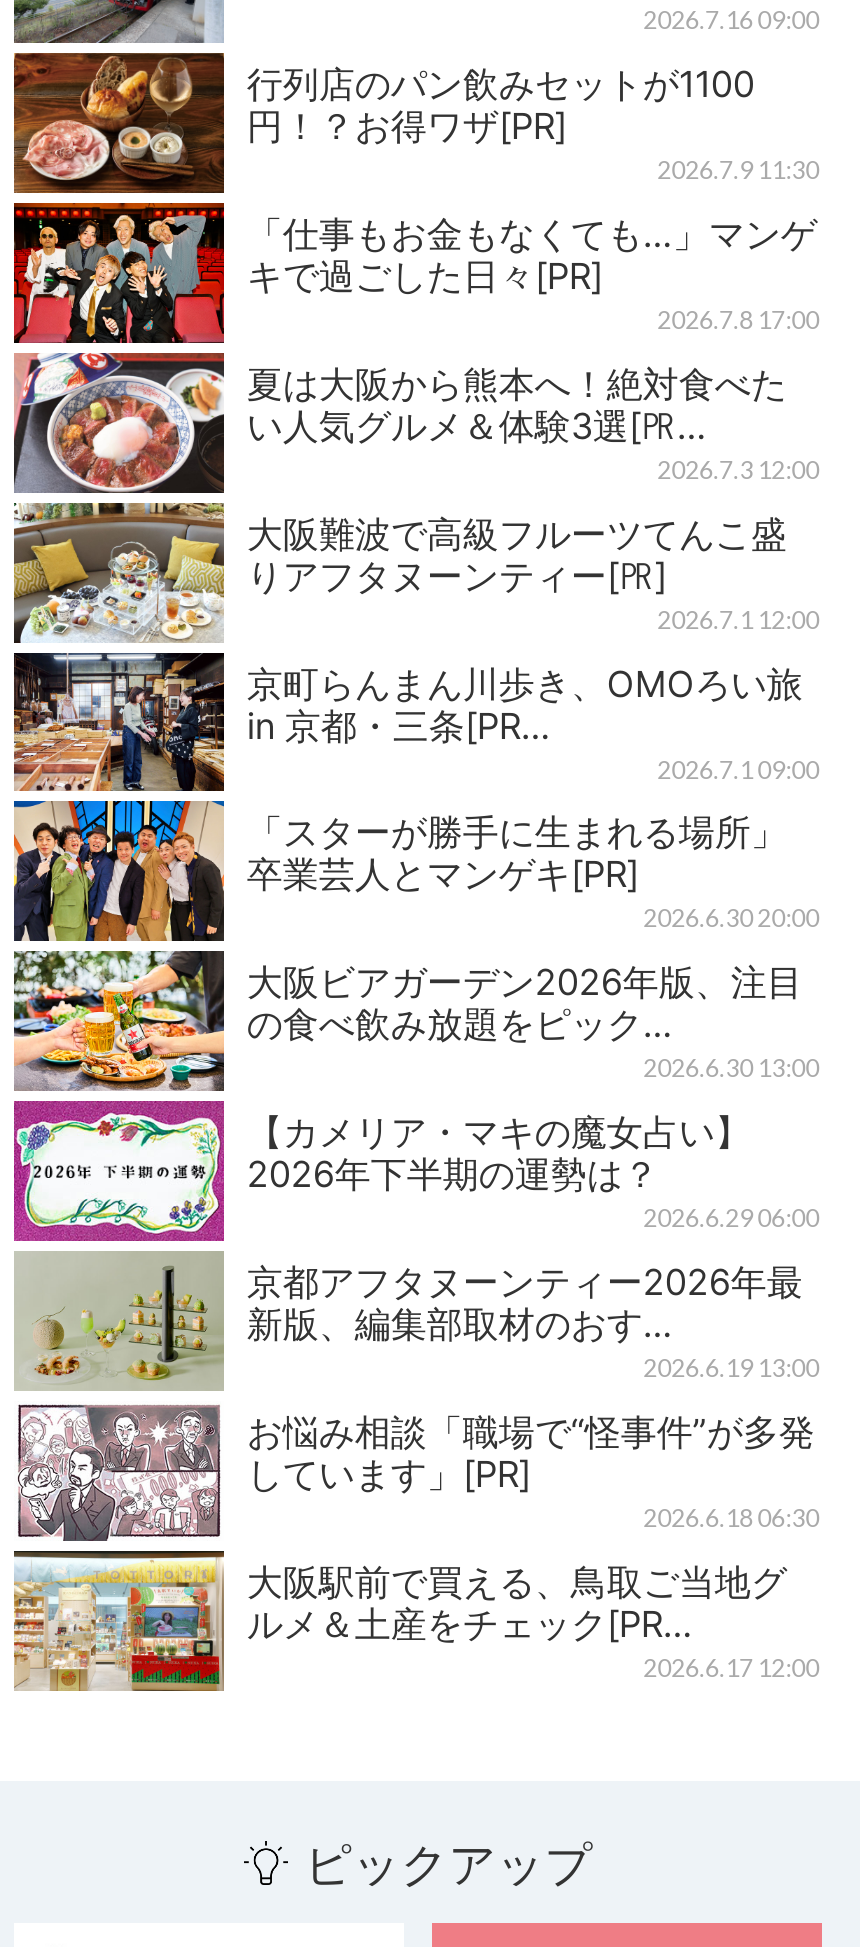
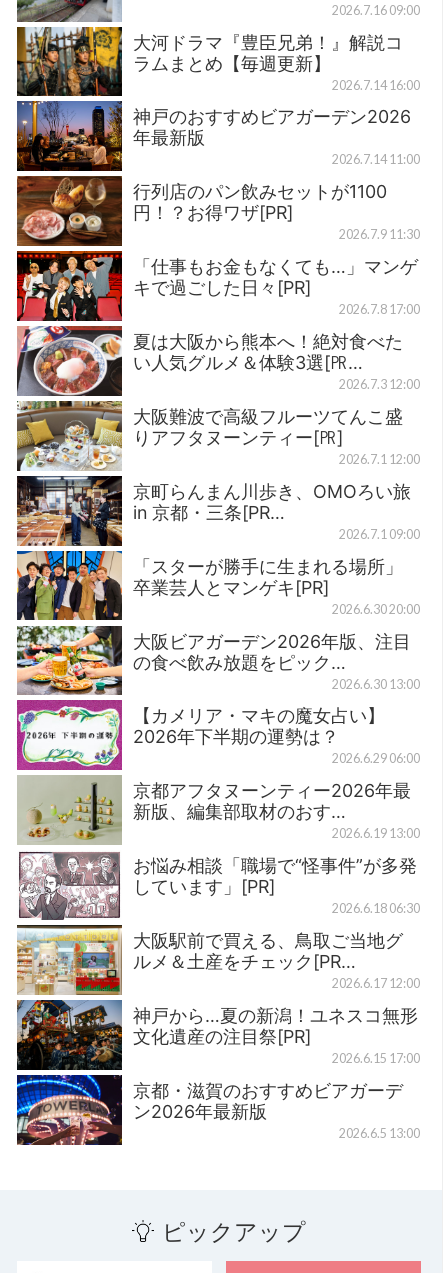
+ [image]
+ 大河ドラマ『豊臣兄弟！』解説コ
+ ラムまとめ【毎週更新】
+ 2026.7.14 16:00
+ 神戸のおすすめビアガーデン2026
+ 年最新版
+ 2026.7.14 11:00

+ [image]
+ 神戸から…夏の新潟！ユネスコ無形
+ 文化遺産の注目祭[PR]
+ 2026.6.15 17:00
+ 京都・滋賀のおすすめビアガーデ
+ ン2026年最新版
+ 2026.6.5 13:00
